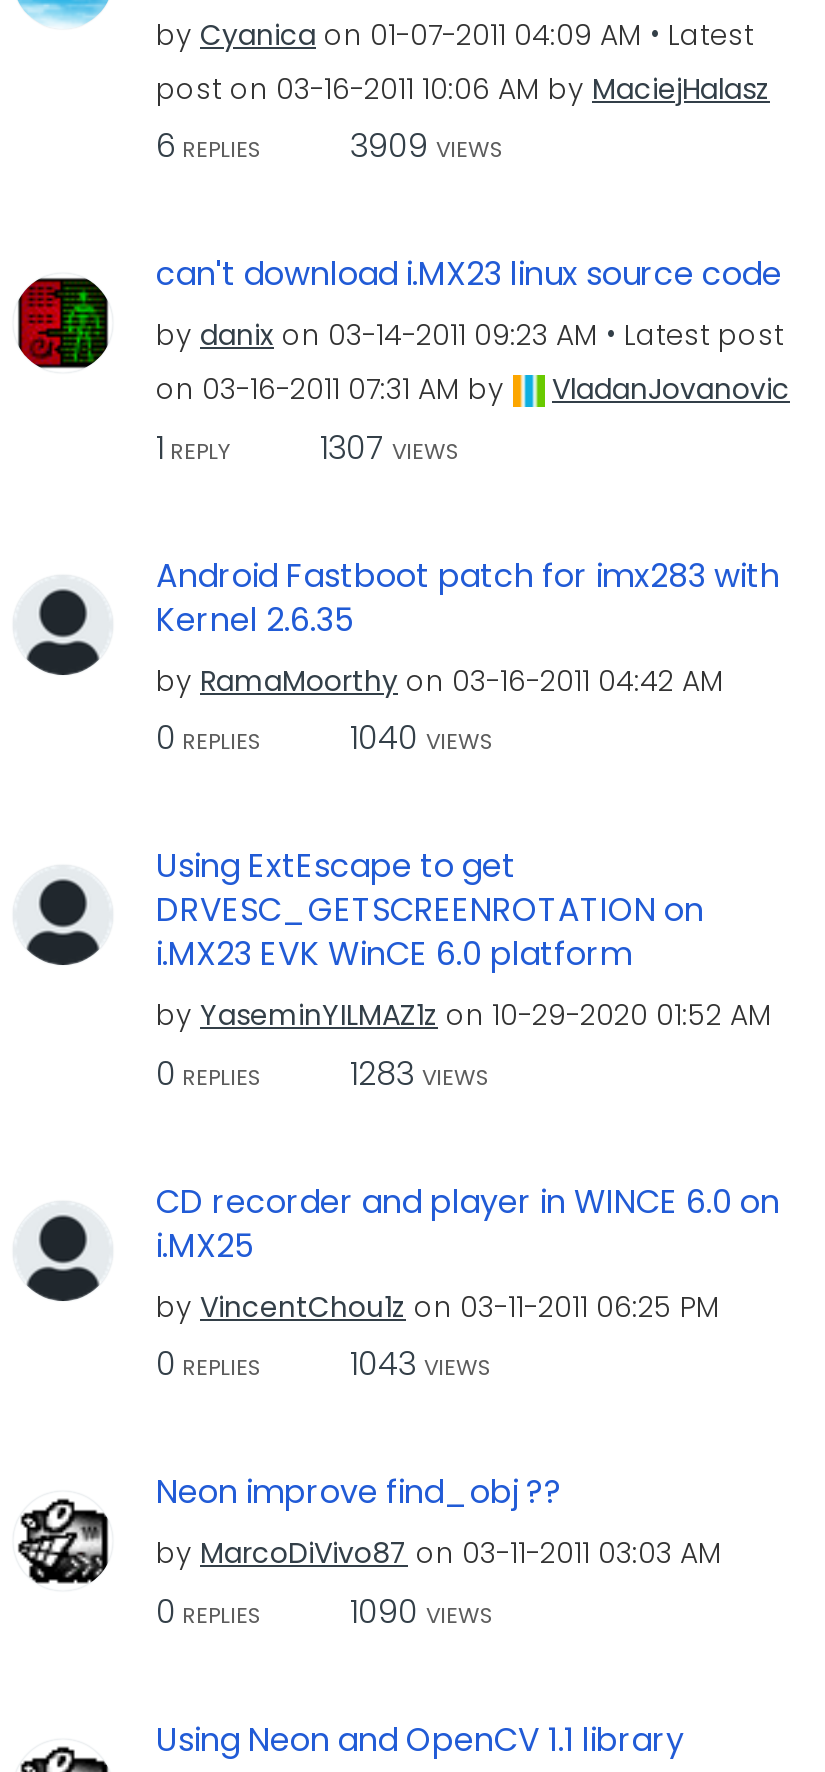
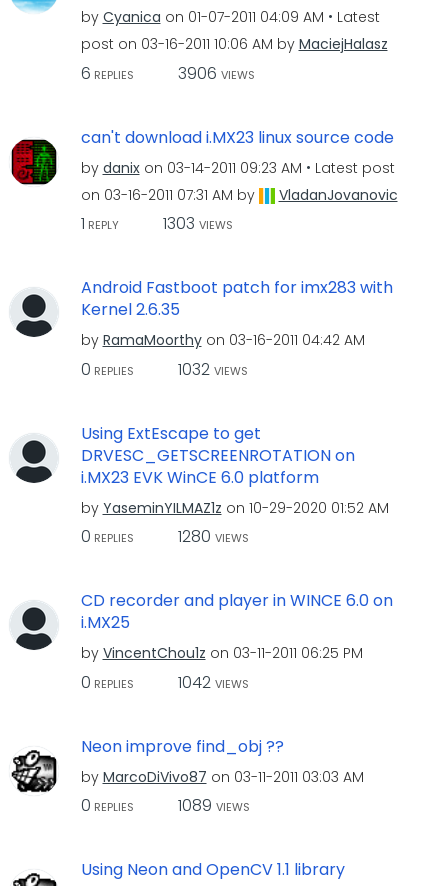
- 6 REPLIES 3909 VIEWS
+ 6 REPLIES 3906 VIEWS

- 1 REPLY 1307 VIEWS
+ 1 REPLY 1303 VIEWS

- 1040 VIEWS
+ 1032 VIEWS

- 1283 VIEWS
+ 1280 VIEWS

- 1043 VIEWS
+ 1042 VIEWS

- 1090 VIEWS
+ 1089 VIEWS
